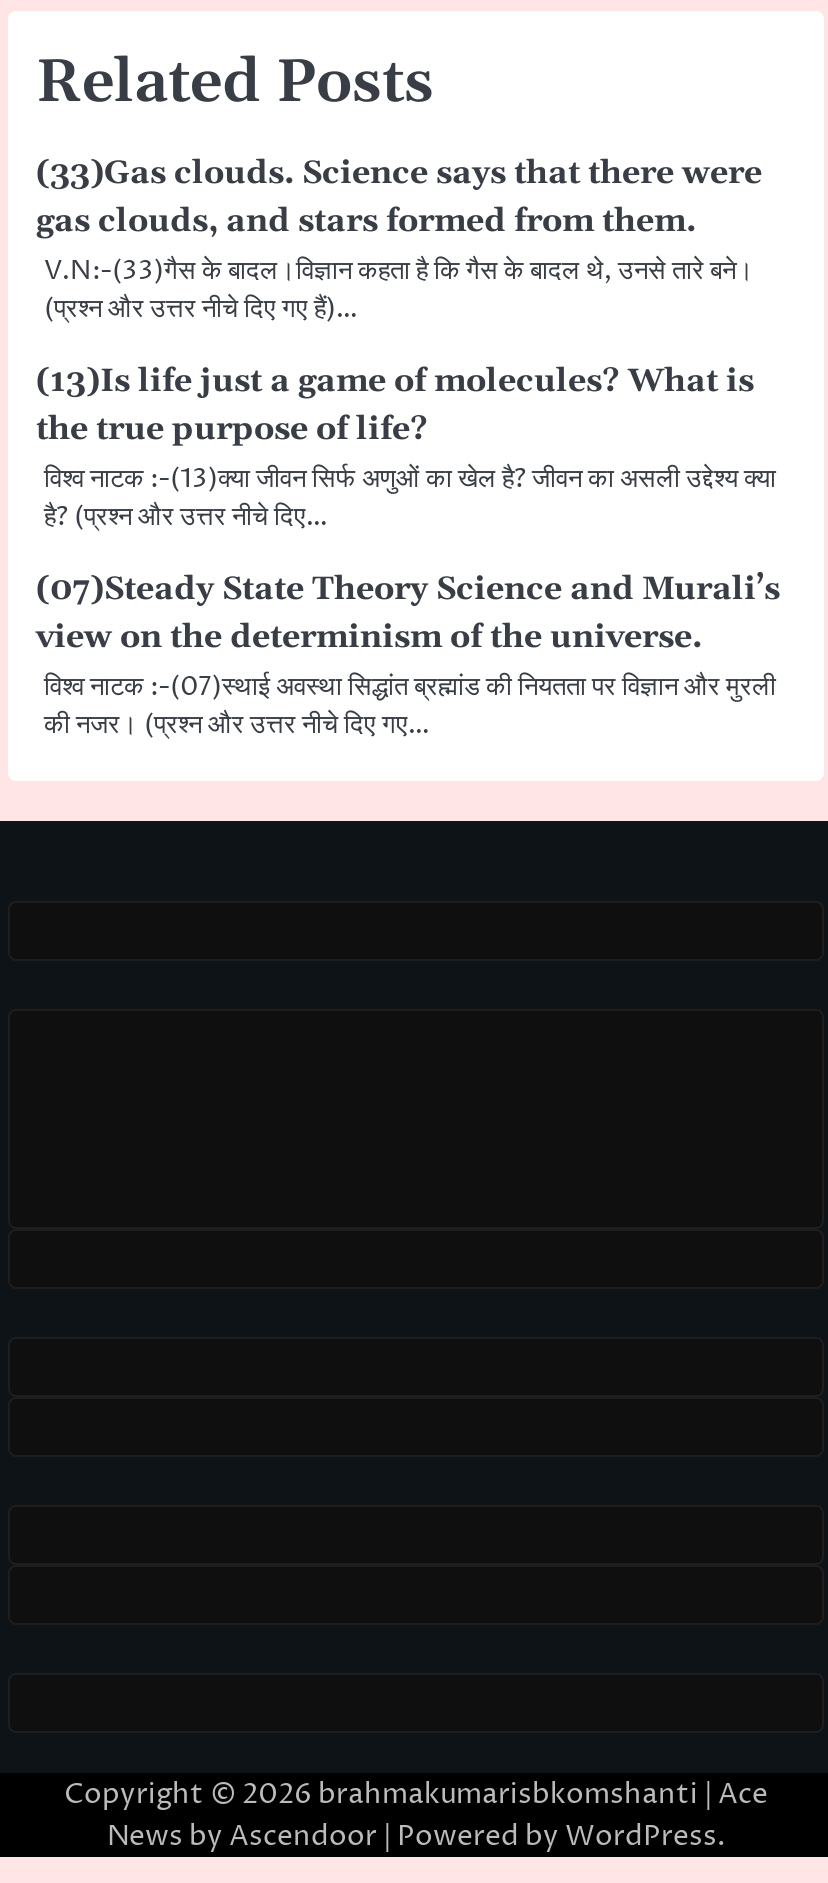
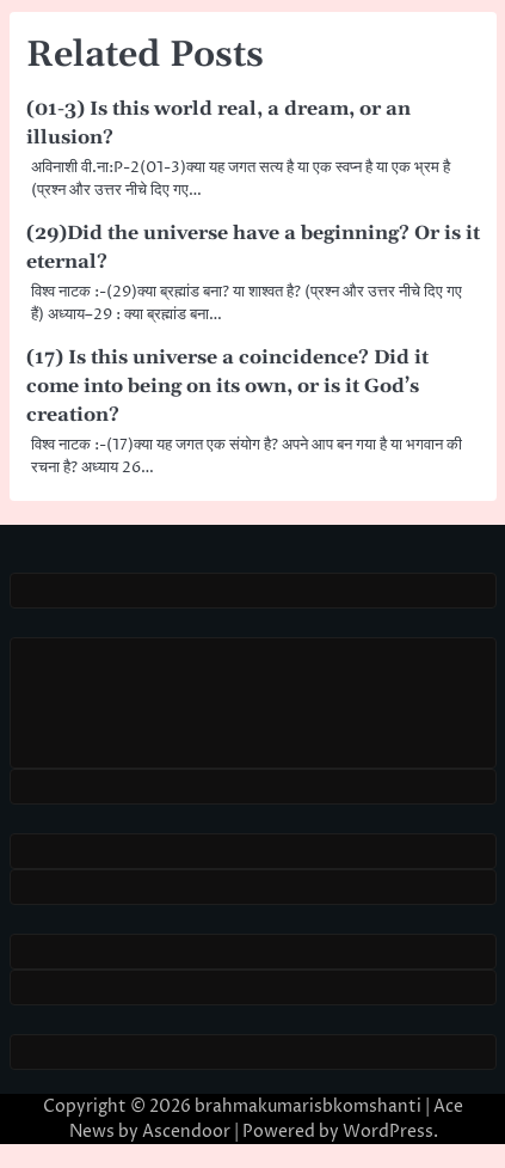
- (33)Gas clouds. Science says that there were
- gas clouds, and stars formed from them.
- V.N:-(33)गैस के बादल।विज्ञान कहता है कि गैस के बादल थे, उनसे तारे बने।
- (प्रश्न और उत्तर नीचे दिए गए हैं)…
+ (01-3) Is this world real, a dream, or an
+ illusion?
+ अविनाशी वी.ना:P-2(01-3)क्या यह जगत सत्य है या एक स्वप्न है या एक भ्रम है
+ (प्रश्न और उत्तर नीचे दिए गए…

- (13)Is life just a game of molecules? What is
- the true purpose of life?
- विश्व नाटक :-(13)क्या जीवन सिर्फ अणुओं का खेल है? जीवन का असली उद्देश्य क्या
- है? (प्रश्न और उत्तर नीचे दिए…
+ (29)Did the universe have a beginning? Or is it
+ eternal?
+ विश्व नाटक :-(29)क्या ब्रह्मांड बना? या शाश्वत है? (प्रश्न और उत्तर नीचे दिए गए
+ हैं) अध्याय–29 : क्या ब्रह्मांड बना…

- (07)Steady State Theory Science and Murali’s
- view on the determinism of the universe.
- विश्व नाटक :-(07)स्थाई अवस्था सिद्धांत ब्रह्मांड की नियतता पर विज्ञान और मुरली
- की नजर। (प्रश्न और उत्तर नीचे दिए गए…
+ (17) Is this universe a coincidence? Did it
+ come into being on its own, or is it God’s
+ creation?
+ विश्व नाटक :-(17)क्या यह जगत एक संयोग है? अपने आप बन गया है या भगवान की
+ रचना है? अध्याय 26…
